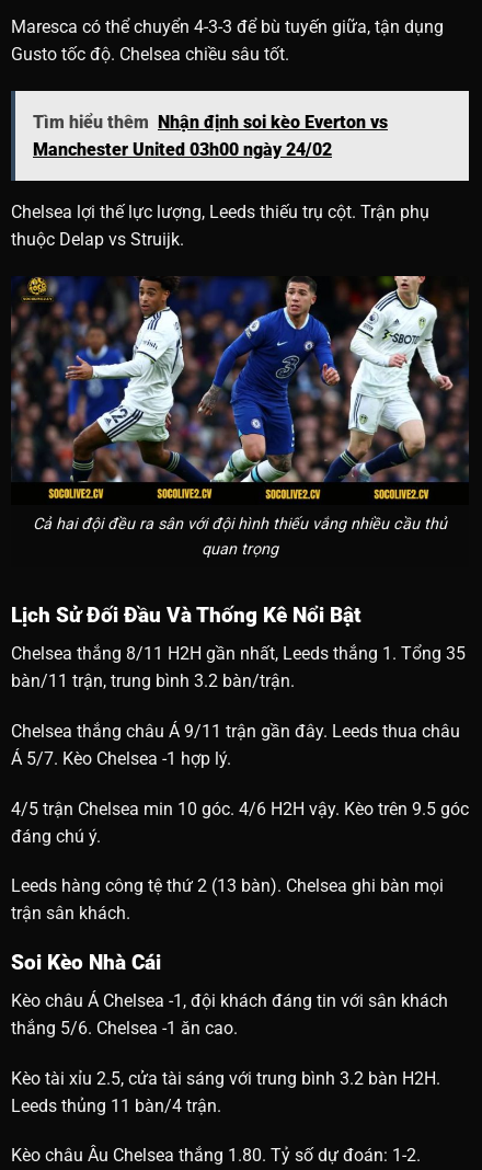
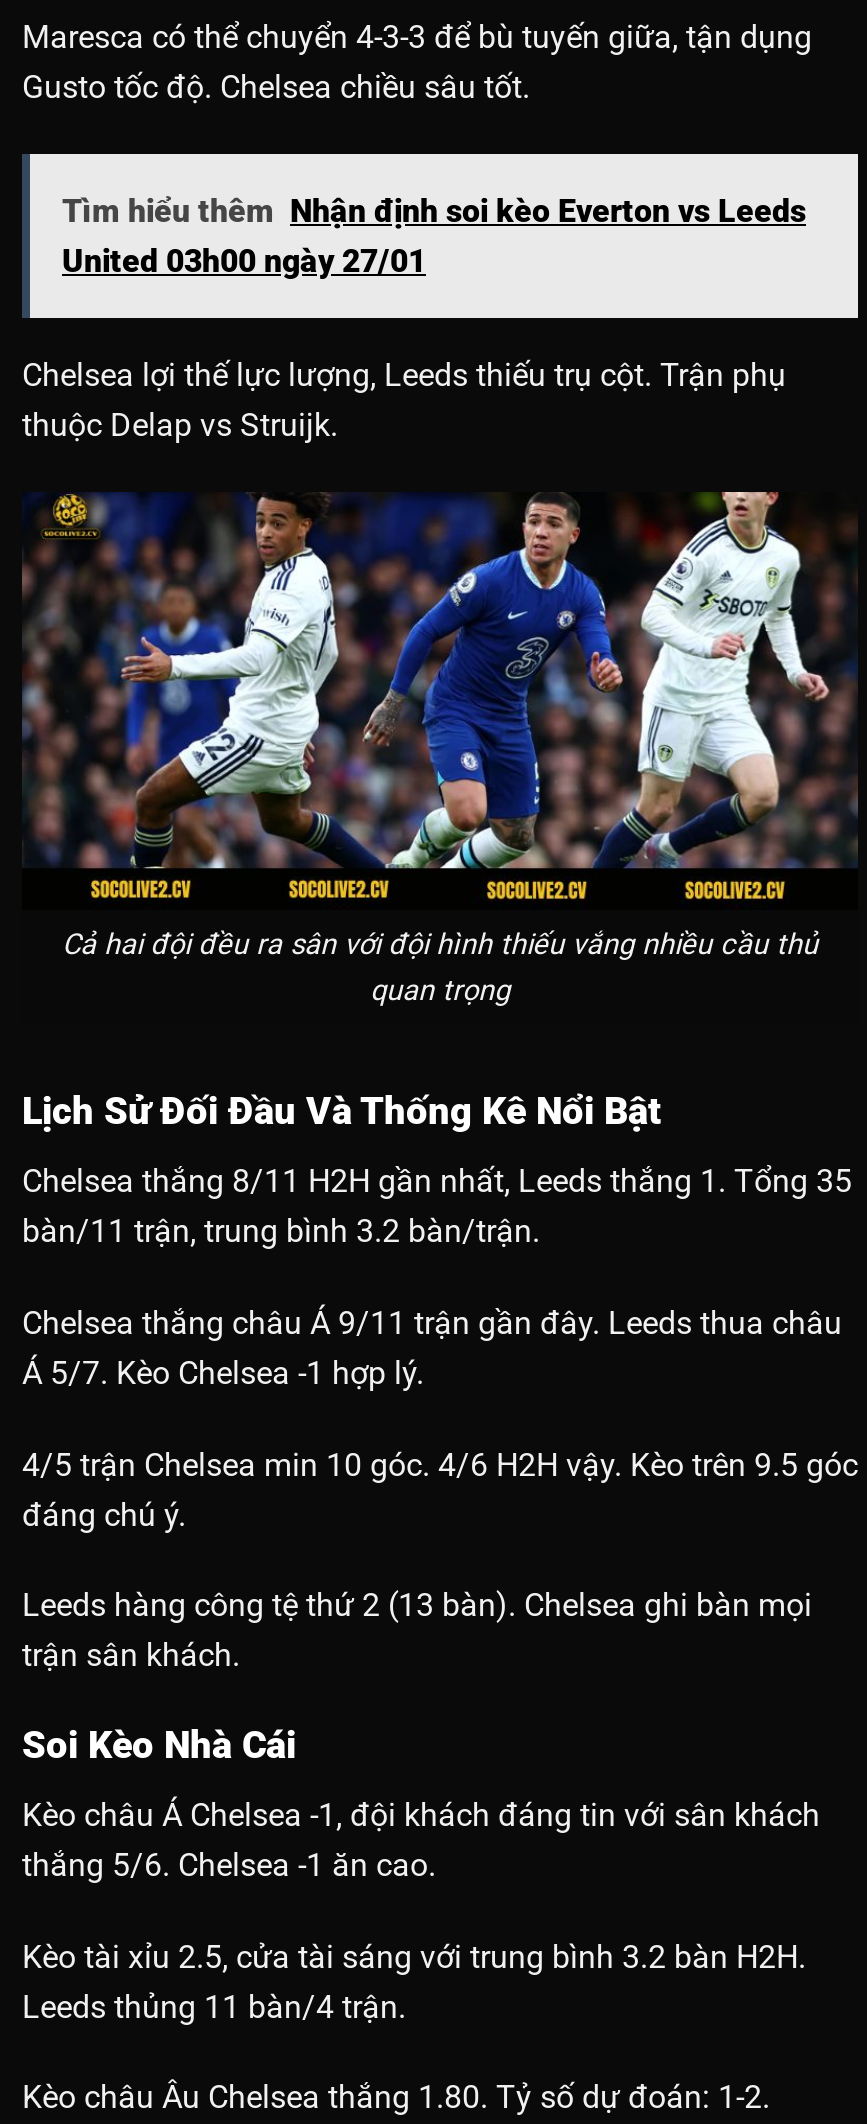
- Tìm hiểu thêm Nhận định soi kèo Everton vs
- Manchester United 03h00 ngày 24/02
+ Tìm hiểu thêm Nhận định soi kèo Everton vs Leeds
+ United 03h00 ngày 27/01
